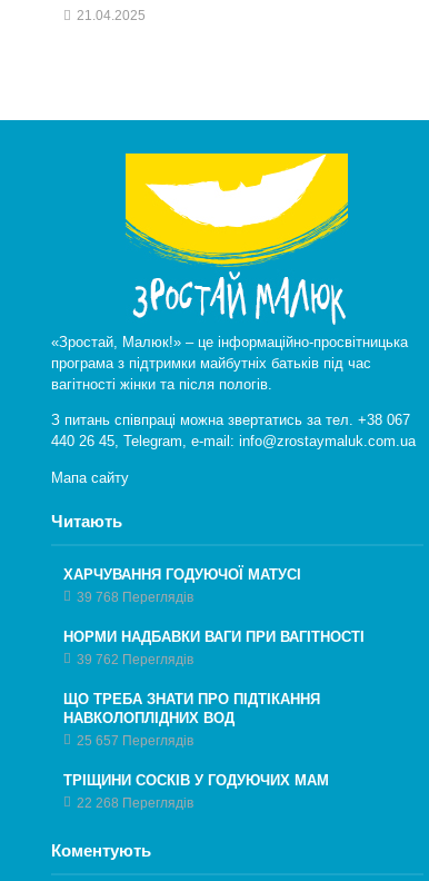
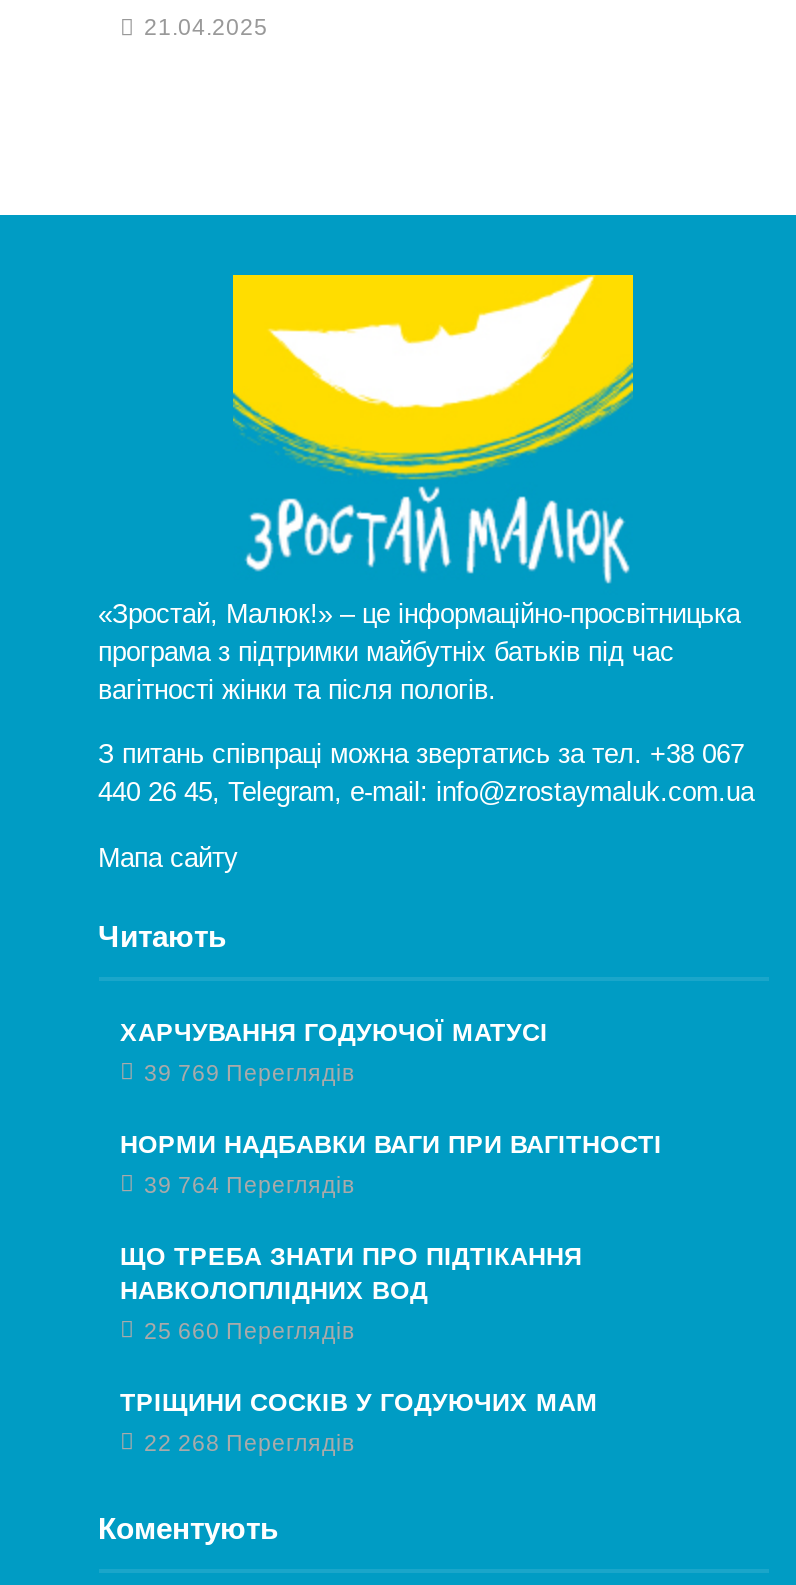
- 39 768 Переглядів
+ 39 769 Переглядів

- 39 762 Переглядів
+ 39 764 Переглядів

- 25 657 Переглядів
+ 25 660 Переглядів
